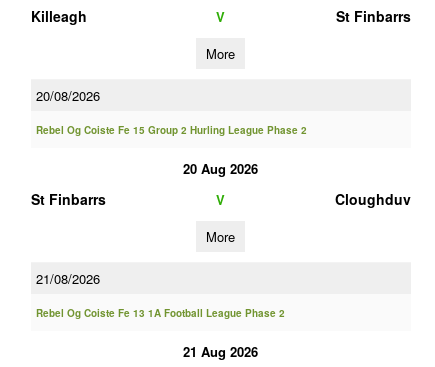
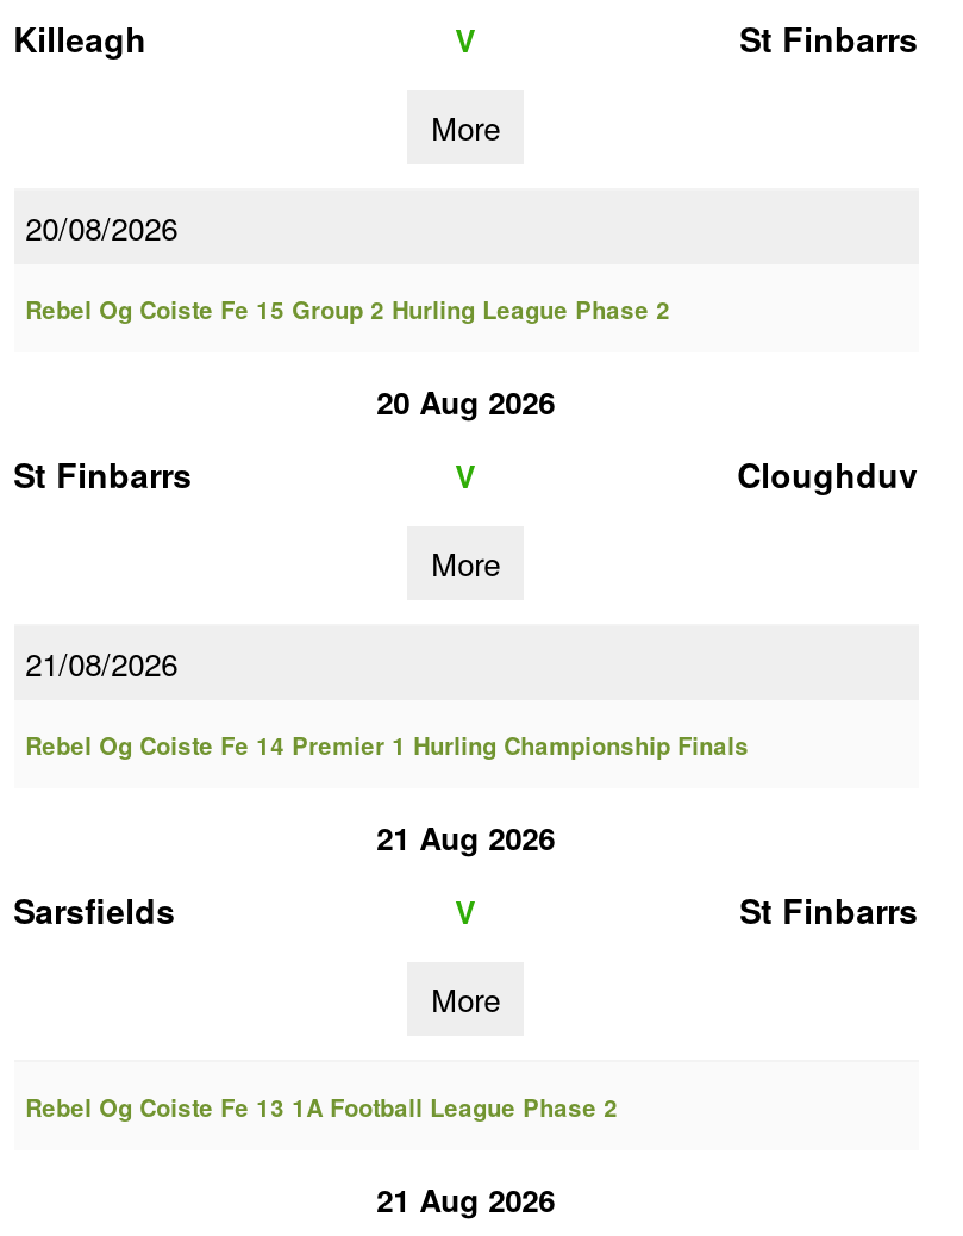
+ Rebel Og Coiste Fe 14 Premier 1 Hurling Championship Finals
+ 21 Aug 2026
+ Sarsfields
+ V
+ St Finbarrs
+ More
